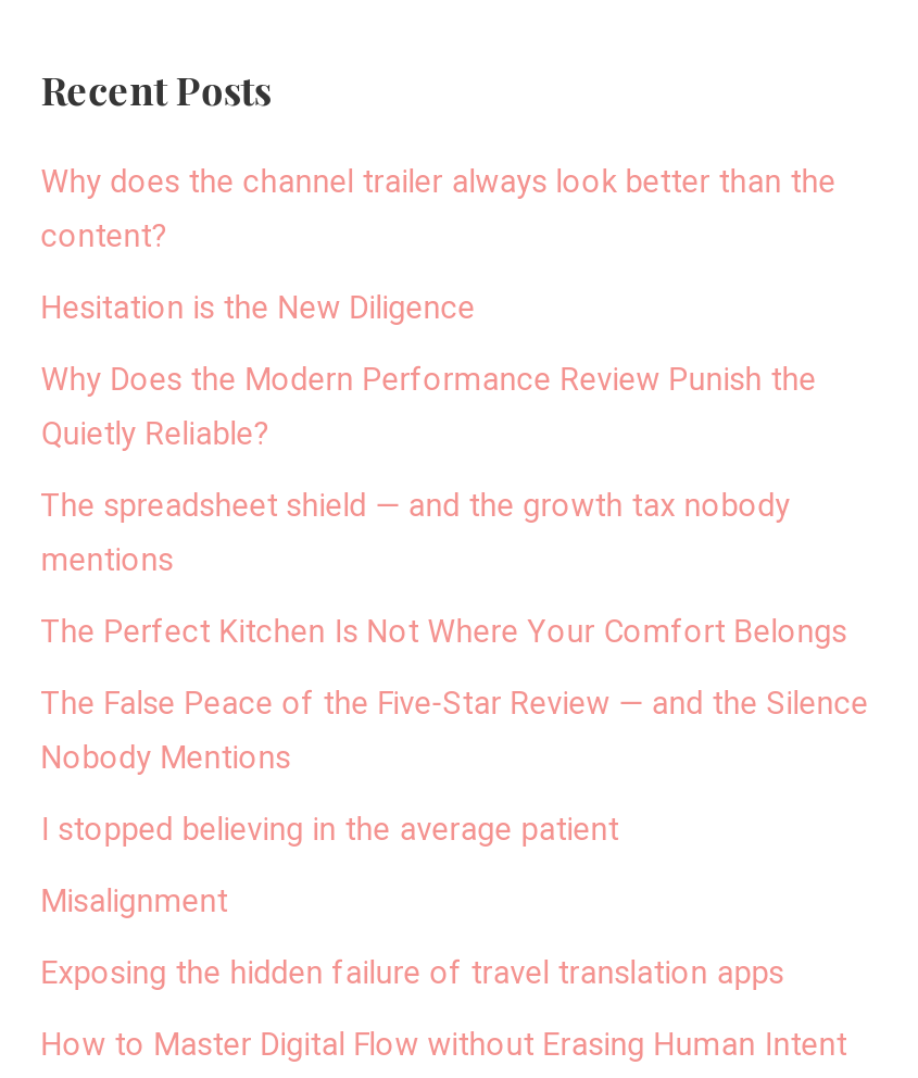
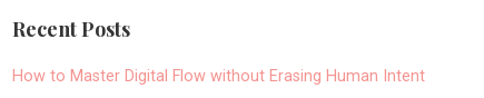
- Why does the channel trailer always look better than the
- content?
- Hesitation is the New Diligence
- Why Does the Modern Performance Review Punish the
- Quietly Reliable?
- The spreadsheet shield — and the growth tax nobody
- mentions
- The Perfect Kitchen Is Not Where Your Comfort Belongs
- The False Peace of the Five-Star Review — and the Silence
- Nobody Mentions
- I stopped believing in the average patient
- Misalignment
- Exposing the hidden failure of travel translation apps
